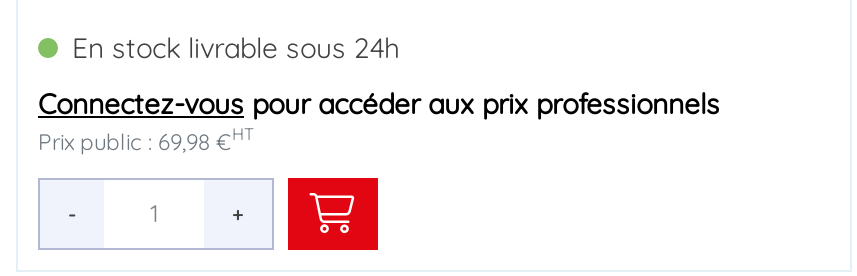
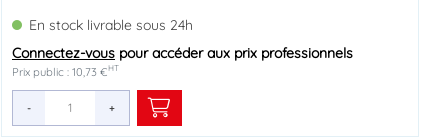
- Prix public : 69,98 €HT
+ Prix public : 10,73 €HT
